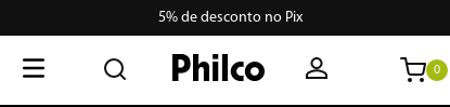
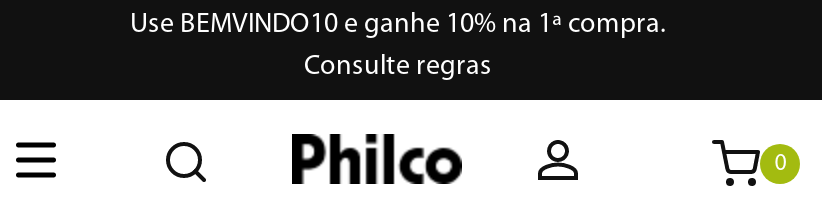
- 5% de desconto no Pix
+ Use BEMVINDO10 e ganhe 10% na 1ª compra.
+ Consulte regras
